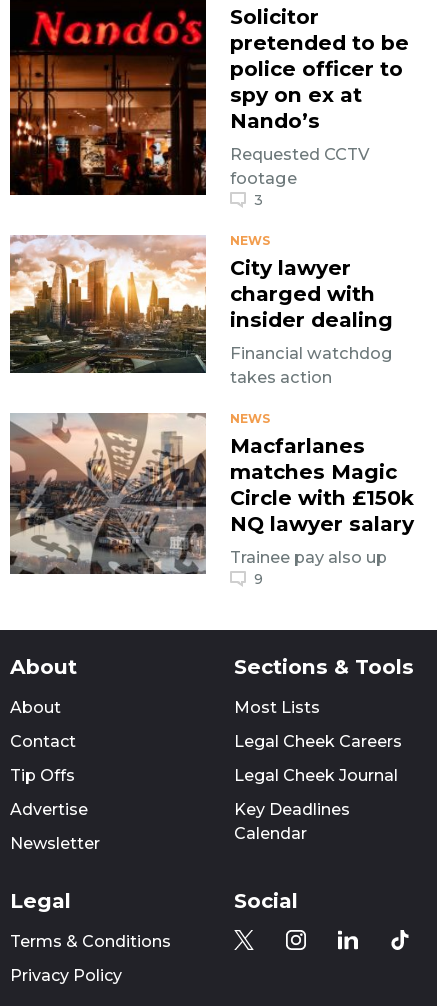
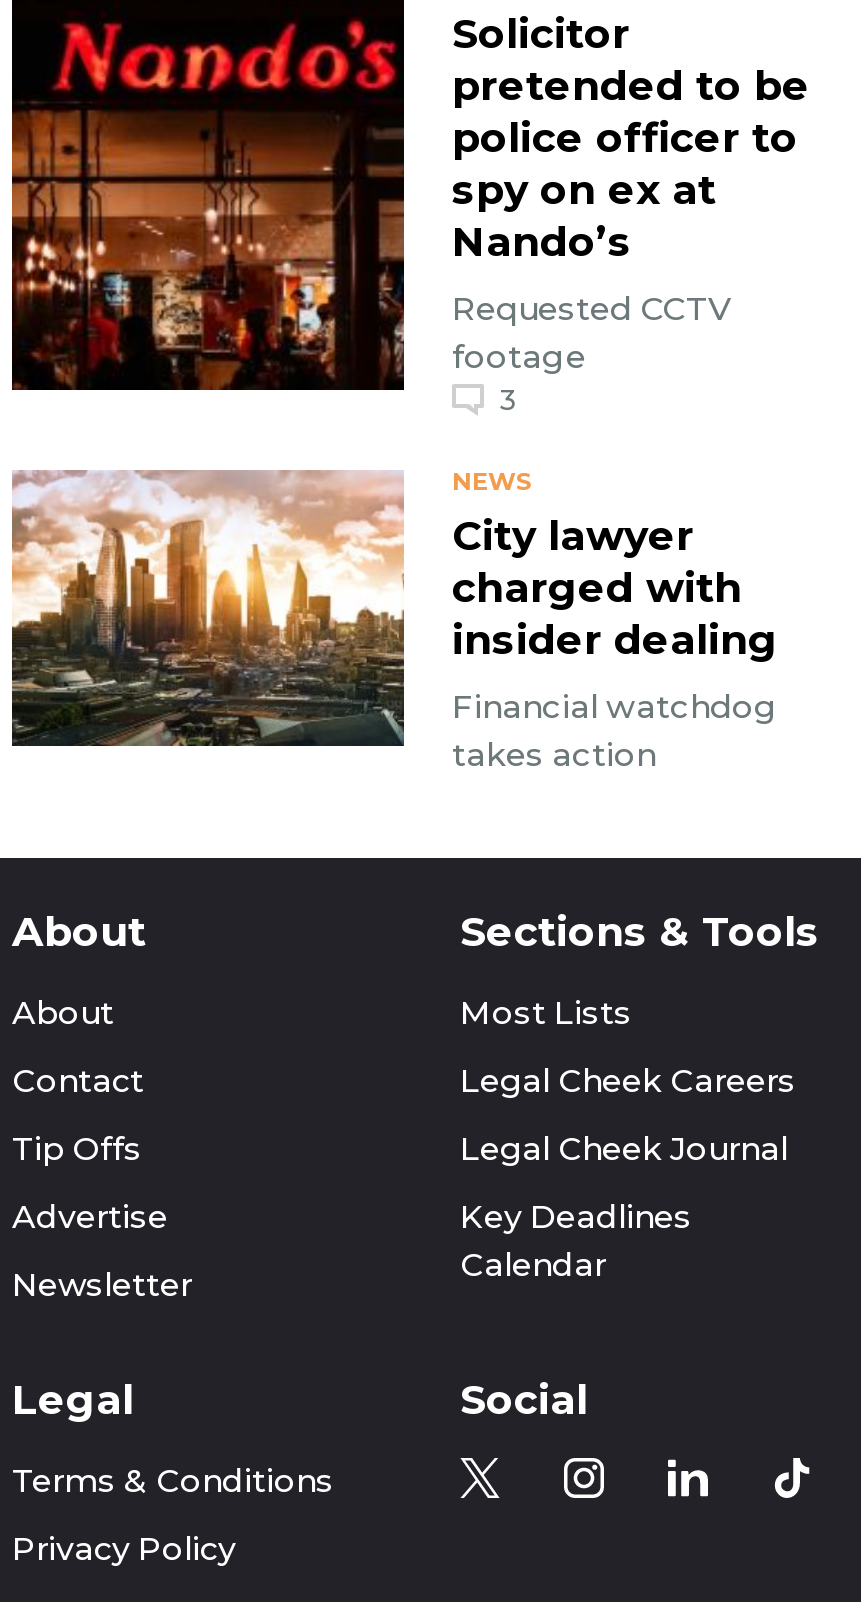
- [image]
- NEWS
- Macfarlanes
- matches Magic
- Circle with £150k
- NQ lawyer salary
- Trainee pay also up
- 9
